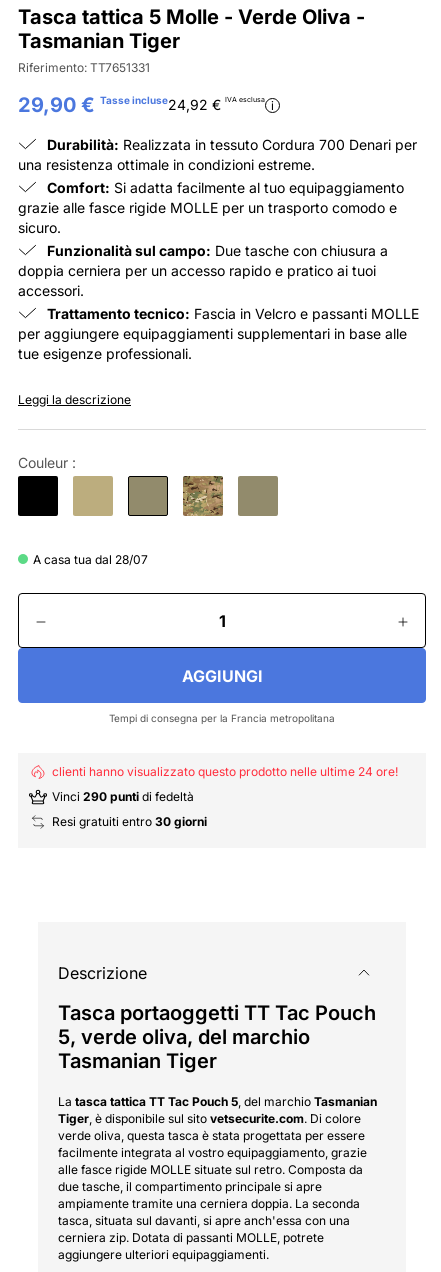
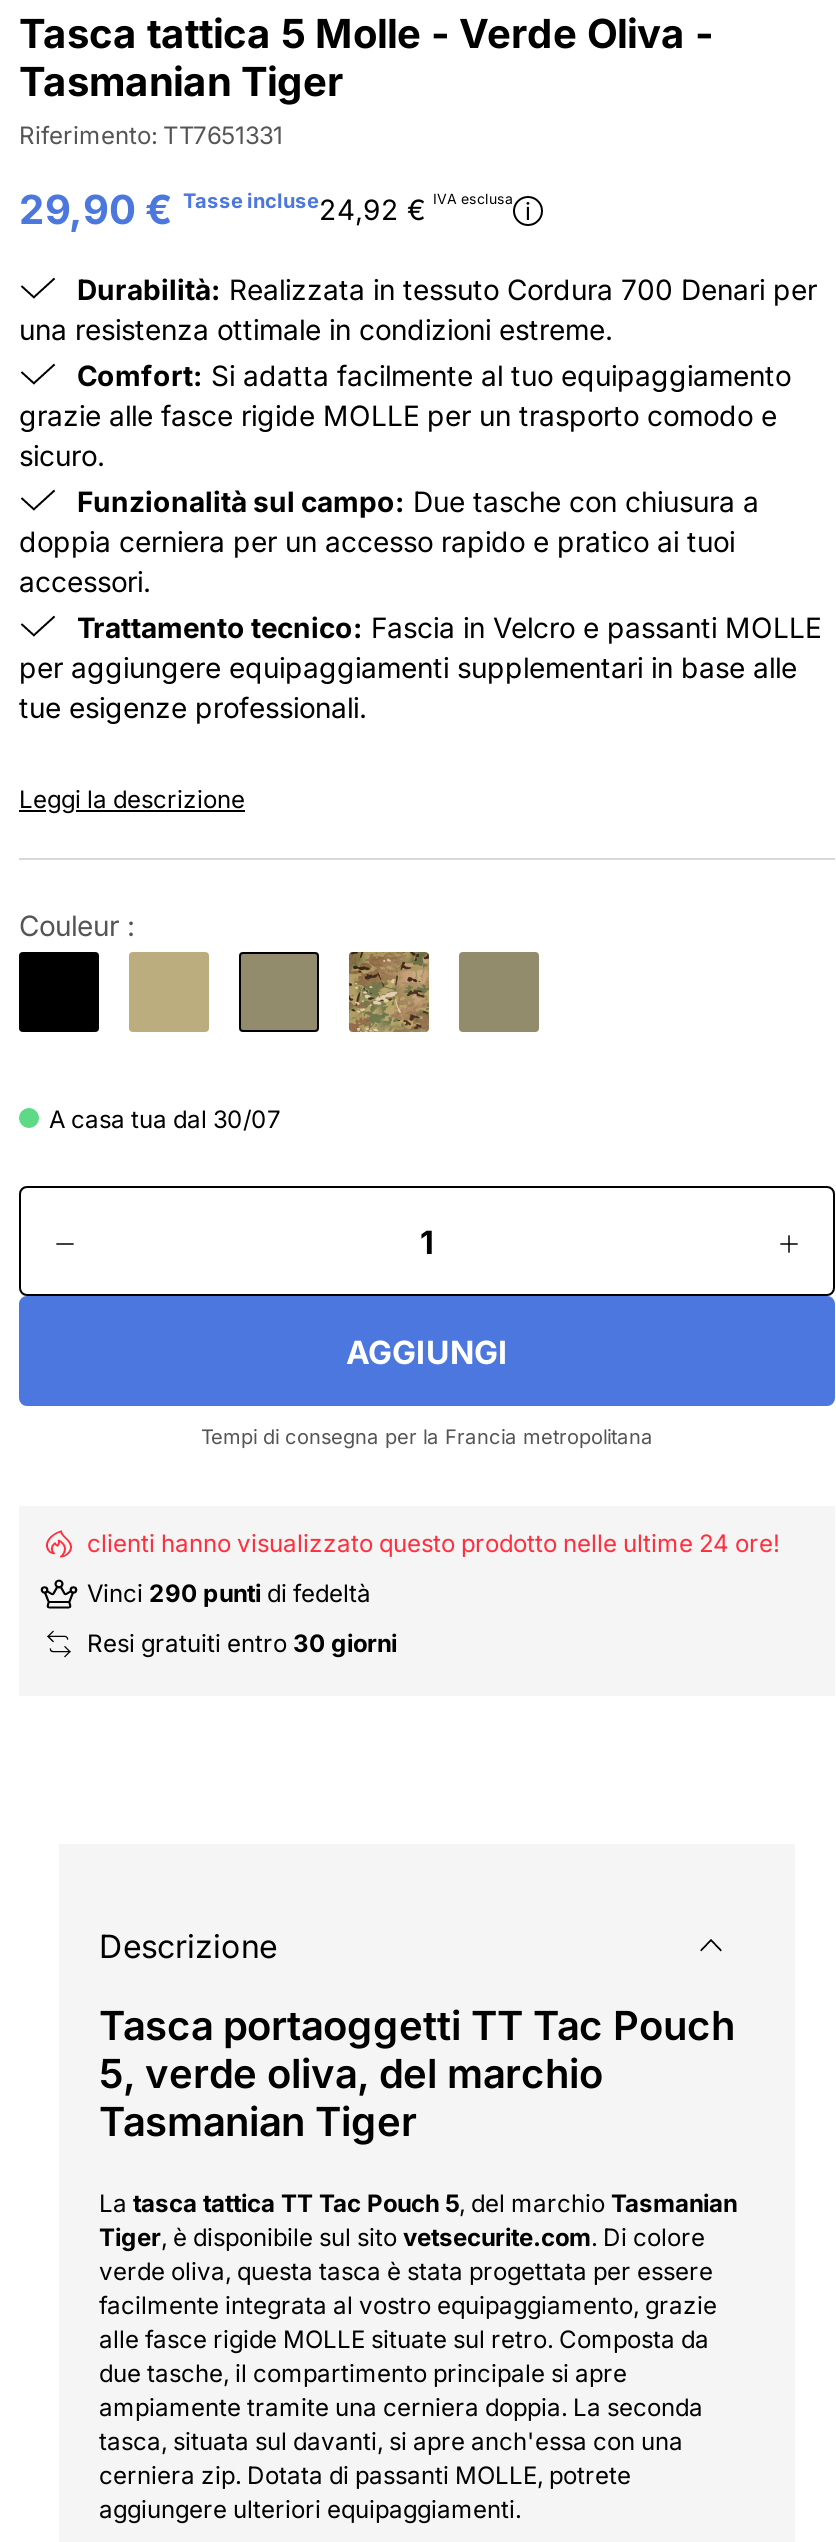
- A casa tua dal 28/07
+ A casa tua dal 30/07
